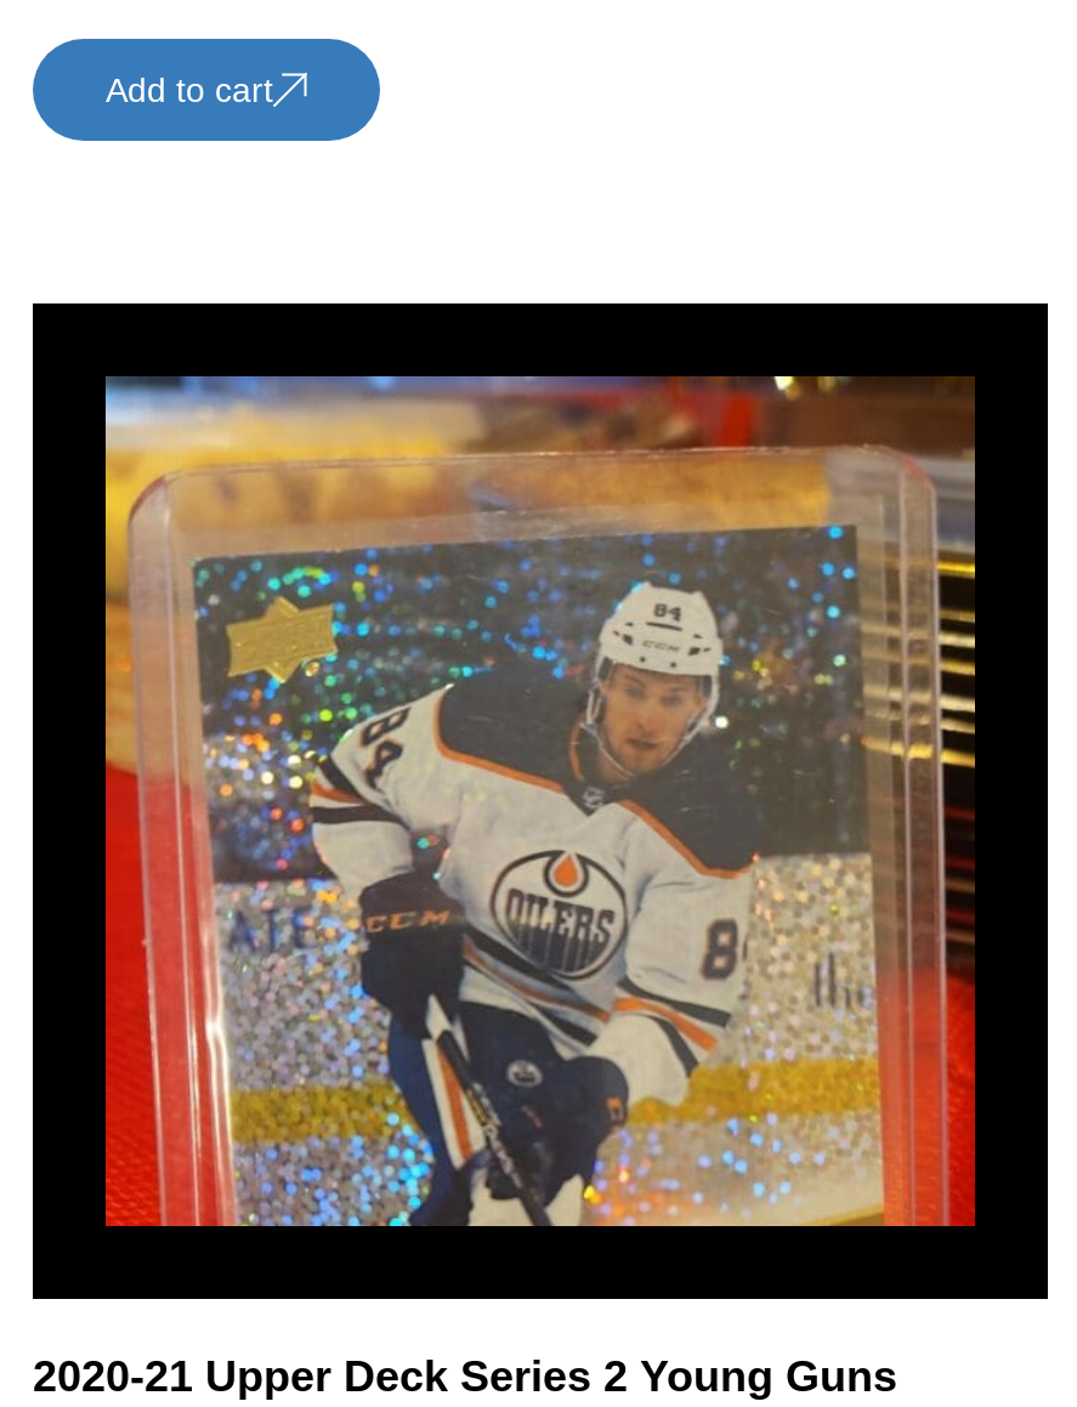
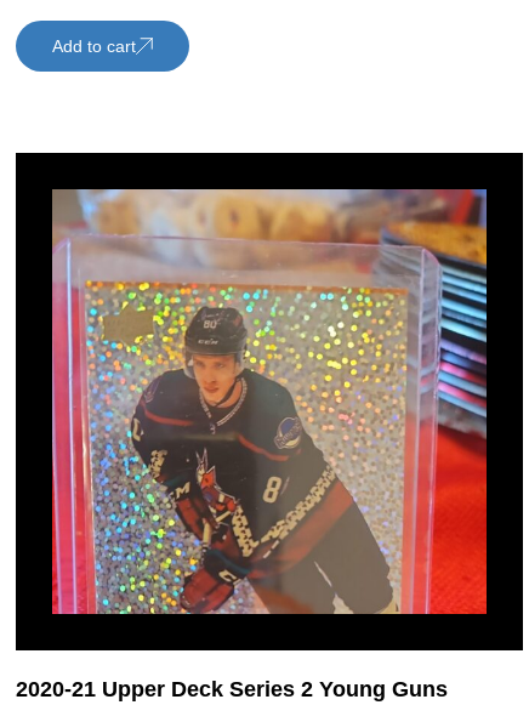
- [image]
+ [image]
